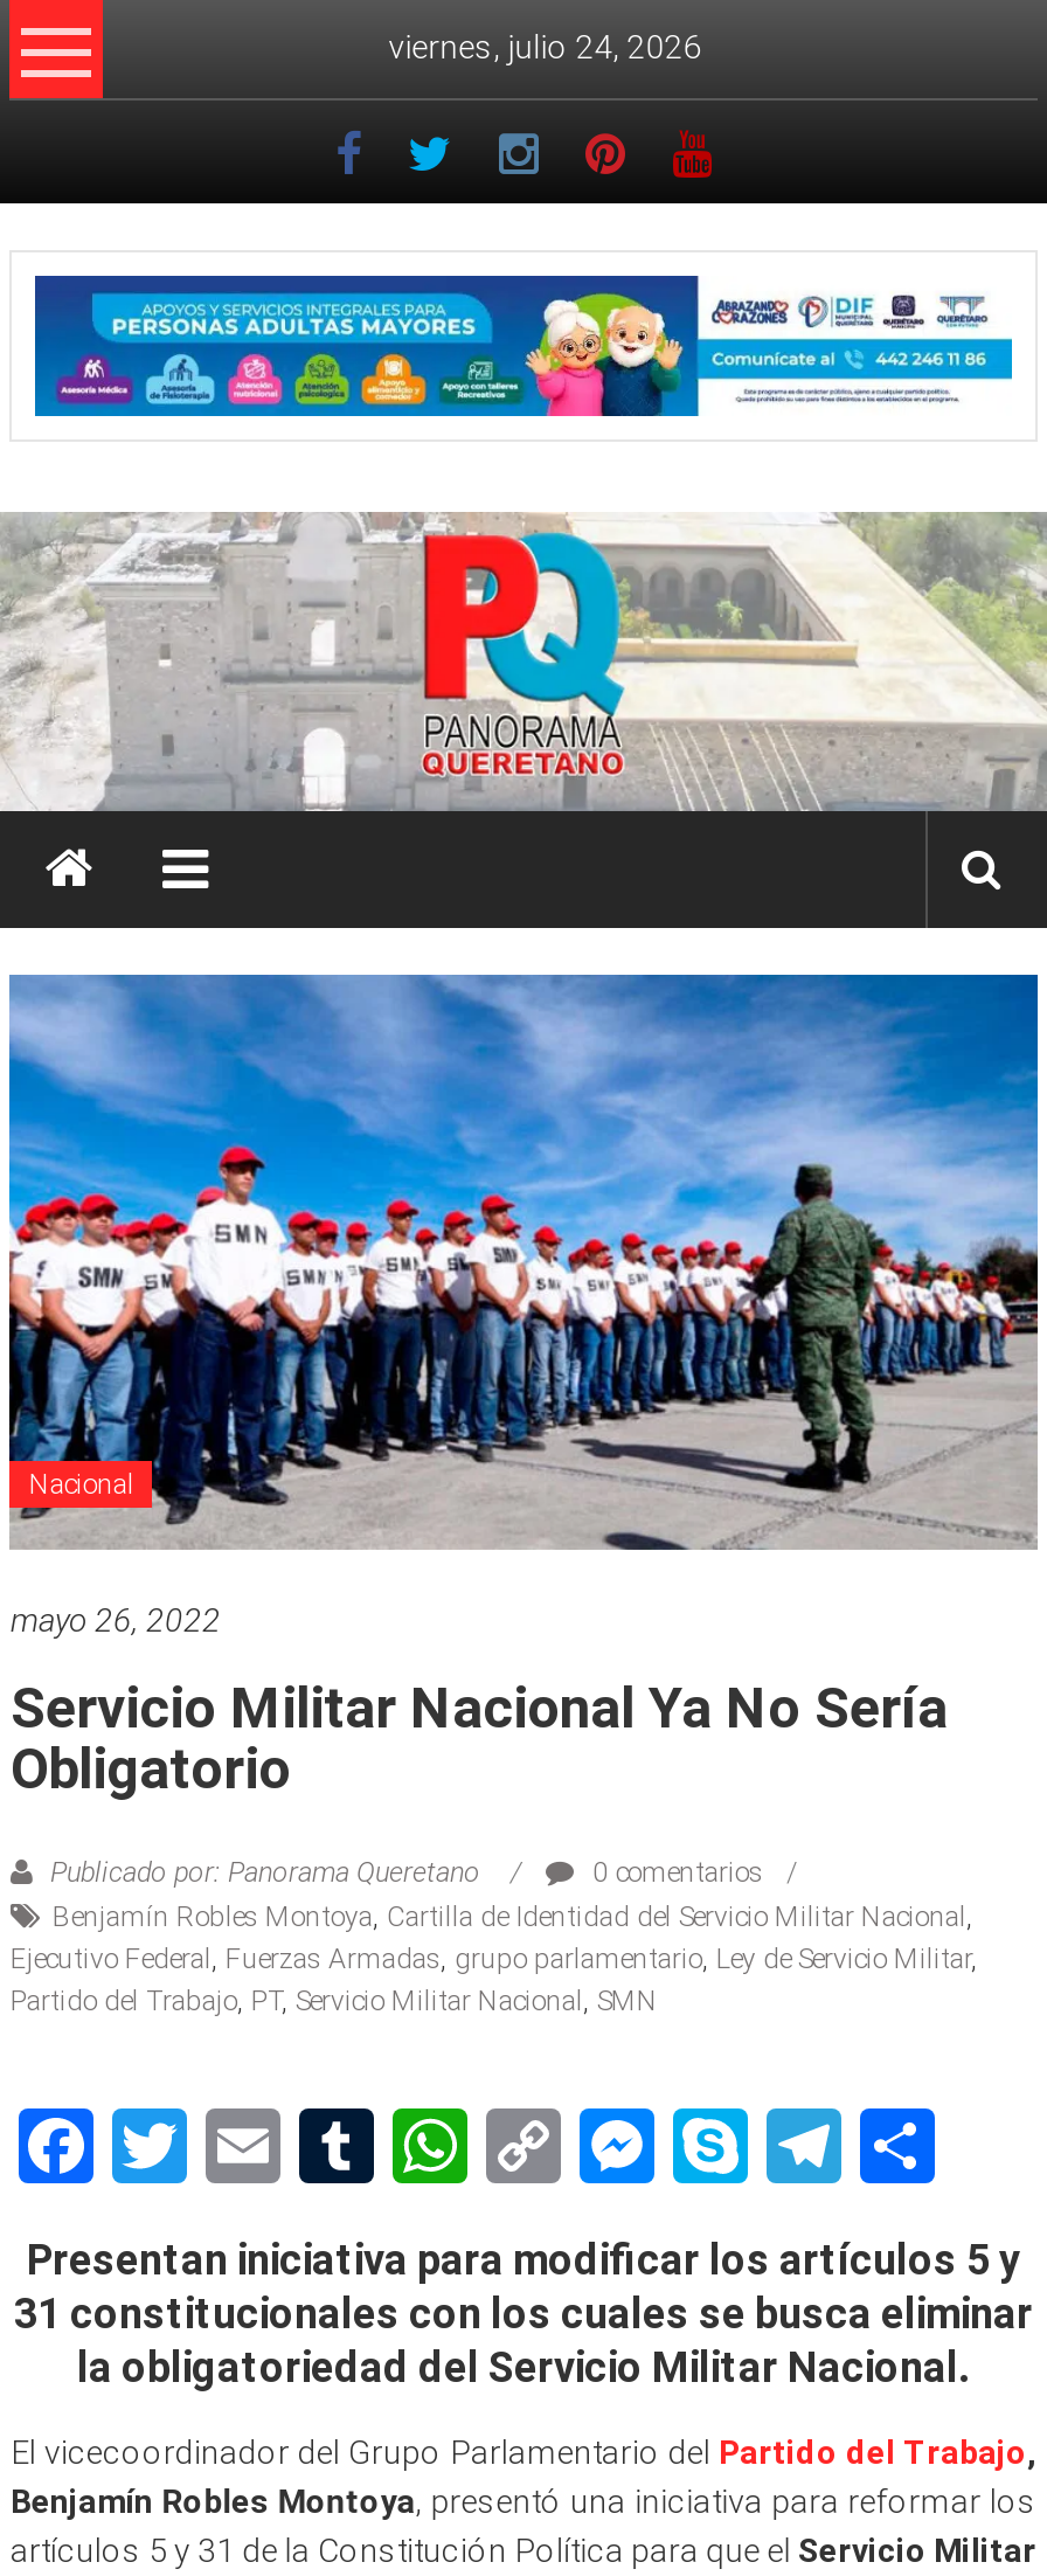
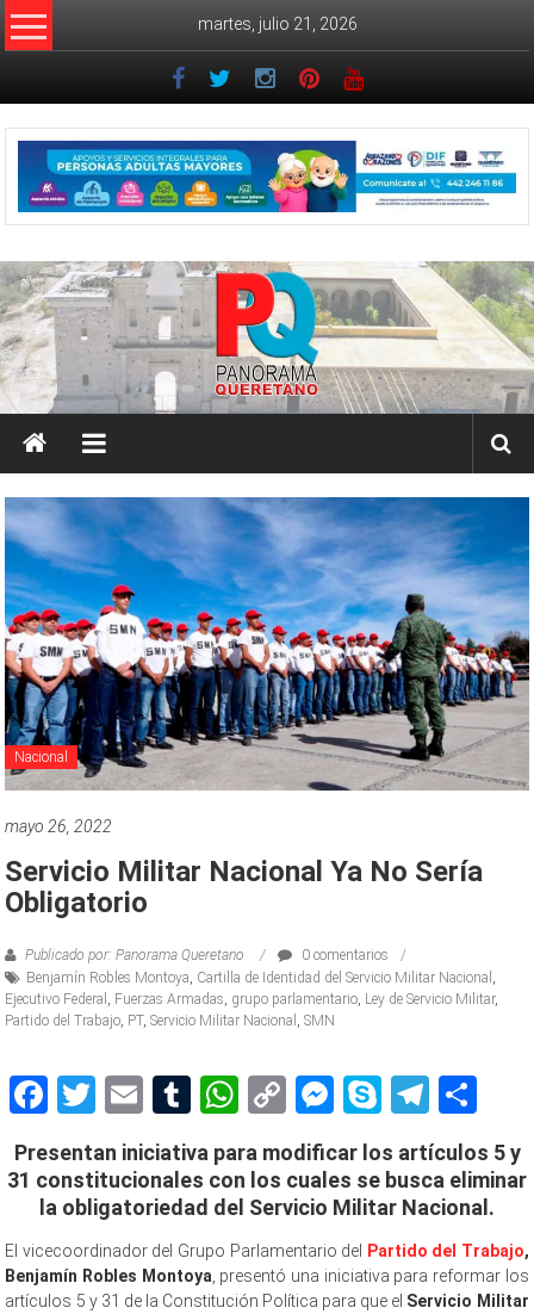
- viernes, julio 24, 2026
+ martes, julio 21, 2026
